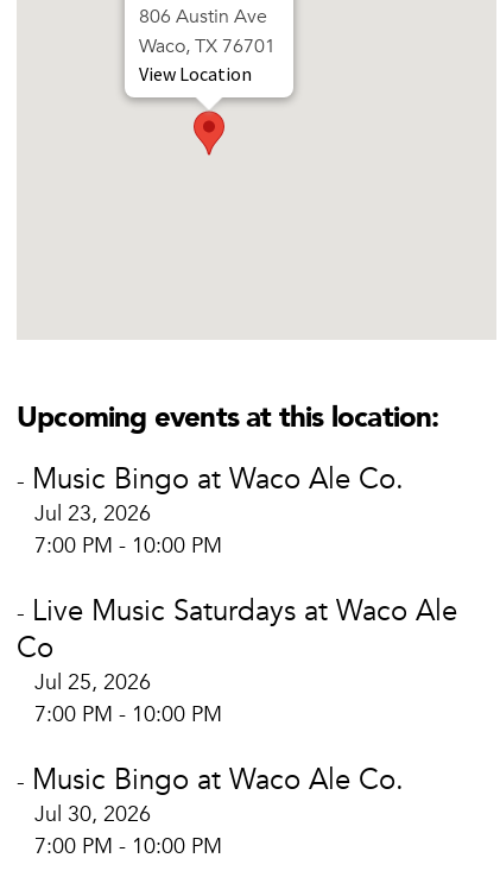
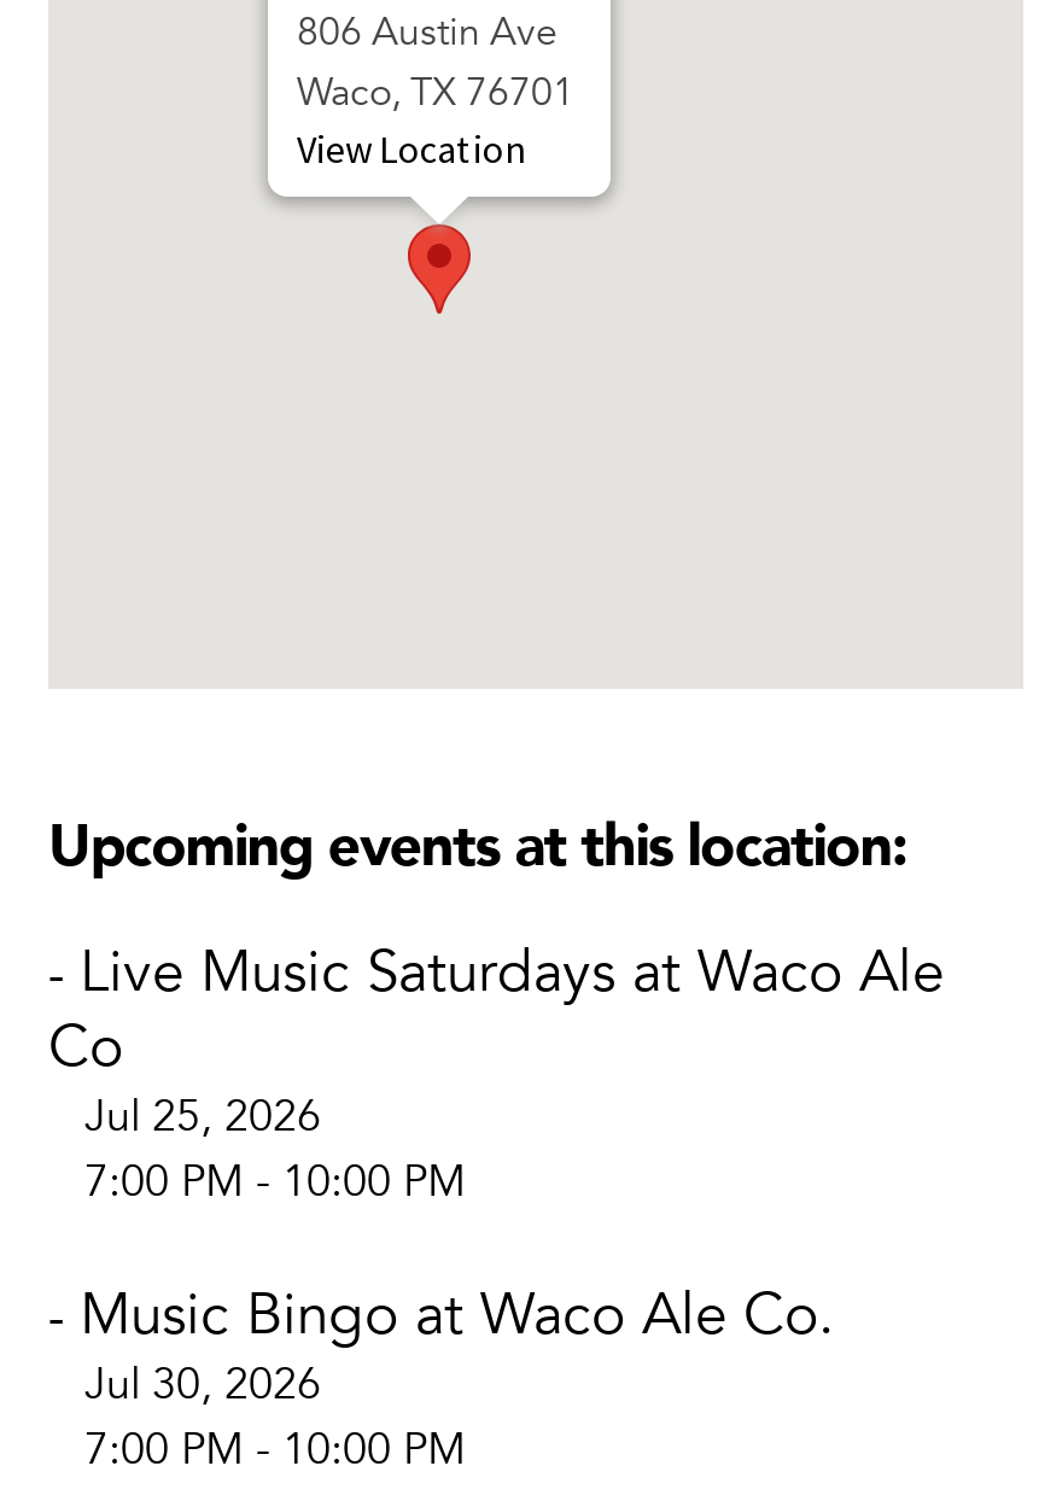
- - Music Bingo at Waco Ale Co.
- Jul 23, 2026
- 7:00 PM - 10:00 PM
